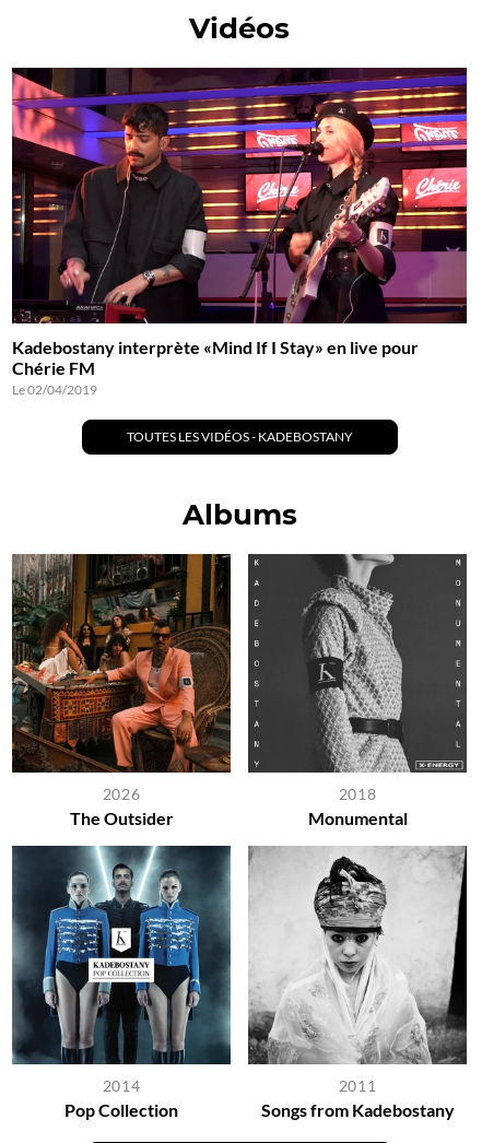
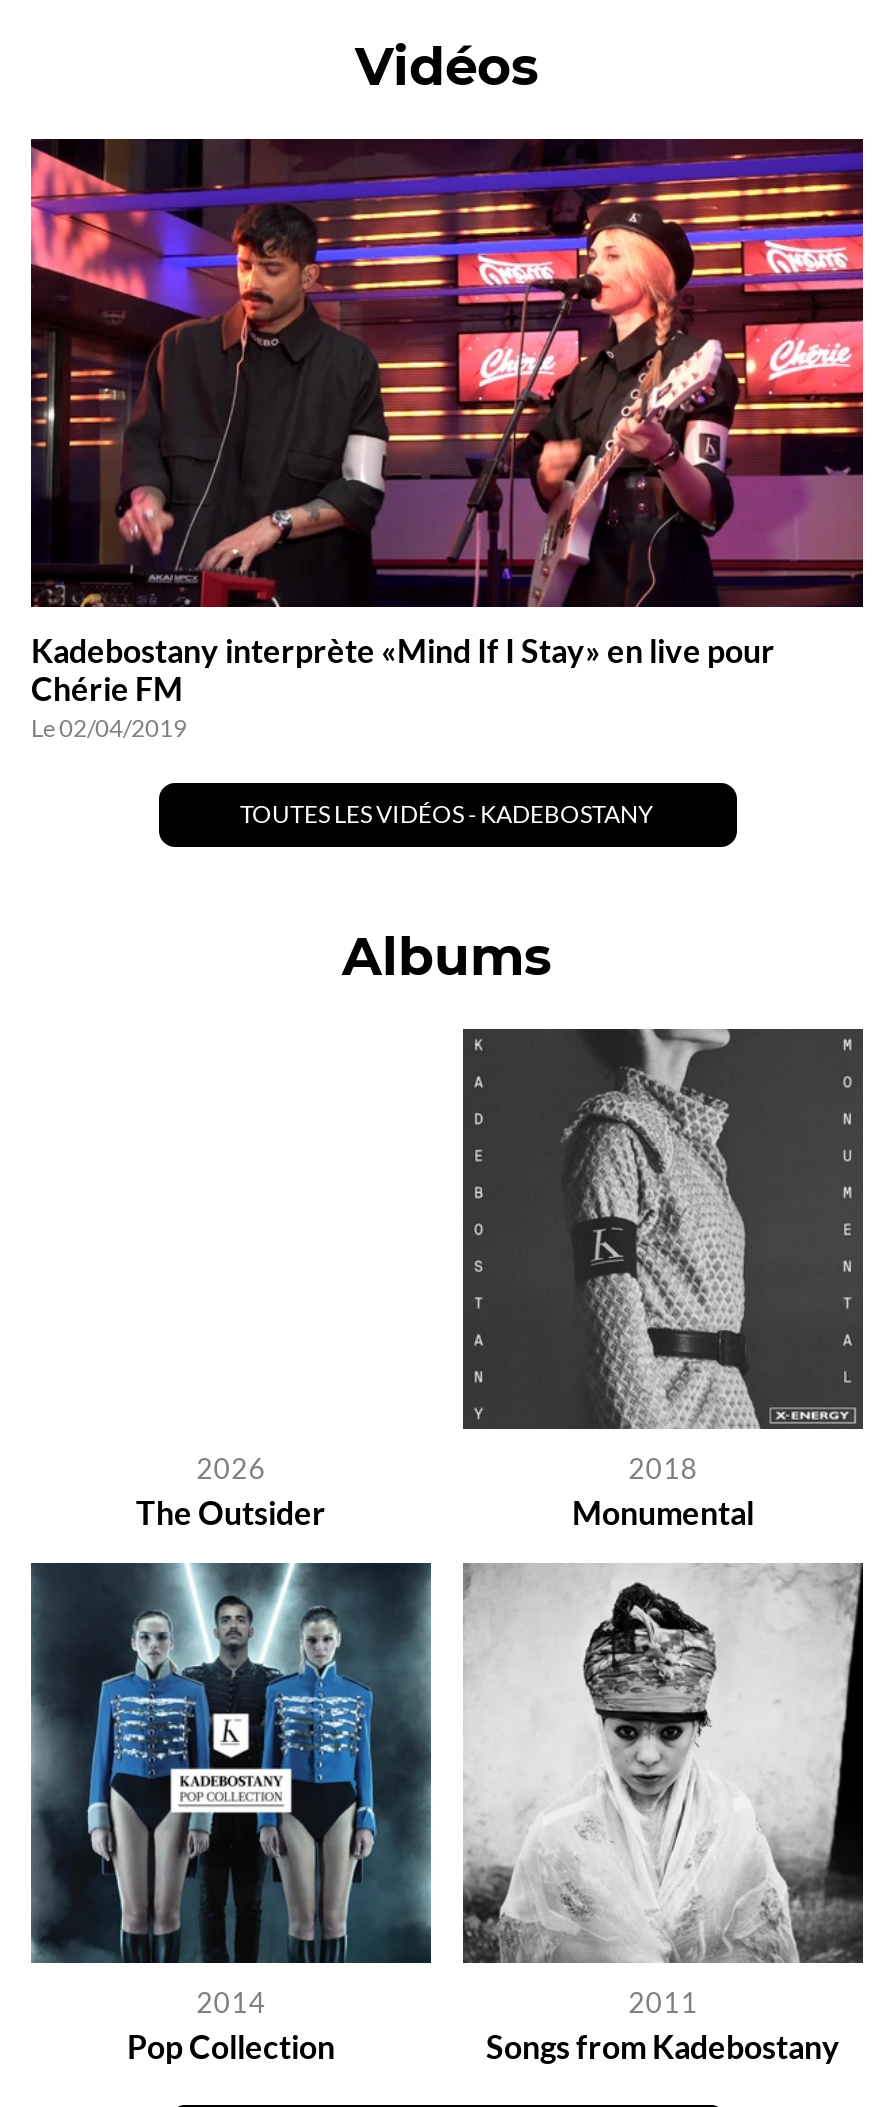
- [image]
